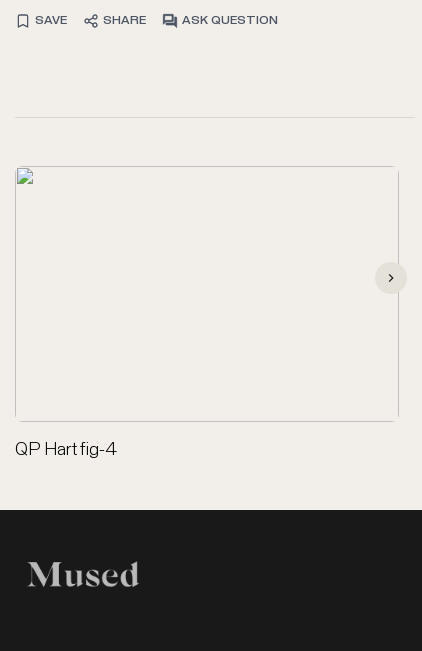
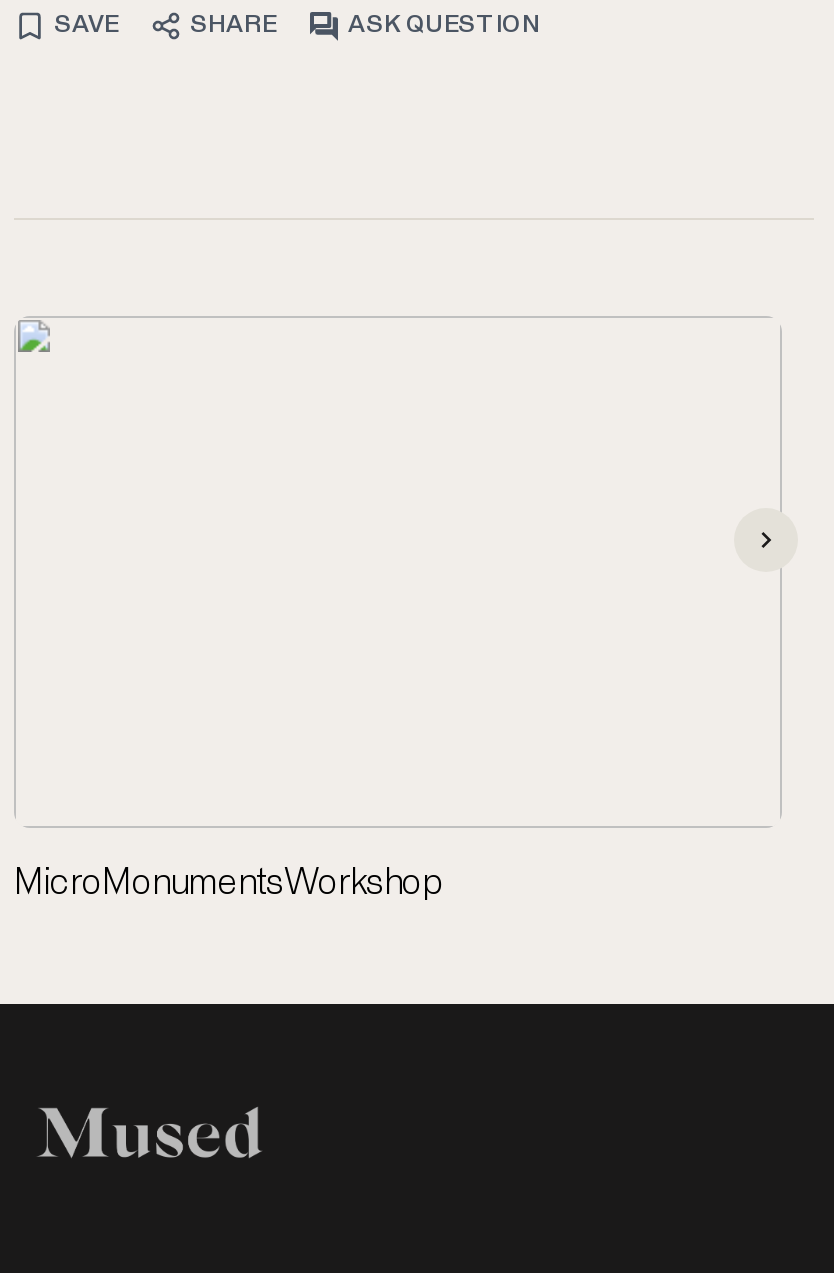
- QP Hart fig-4
+ MicroMonumentsWorkshop
